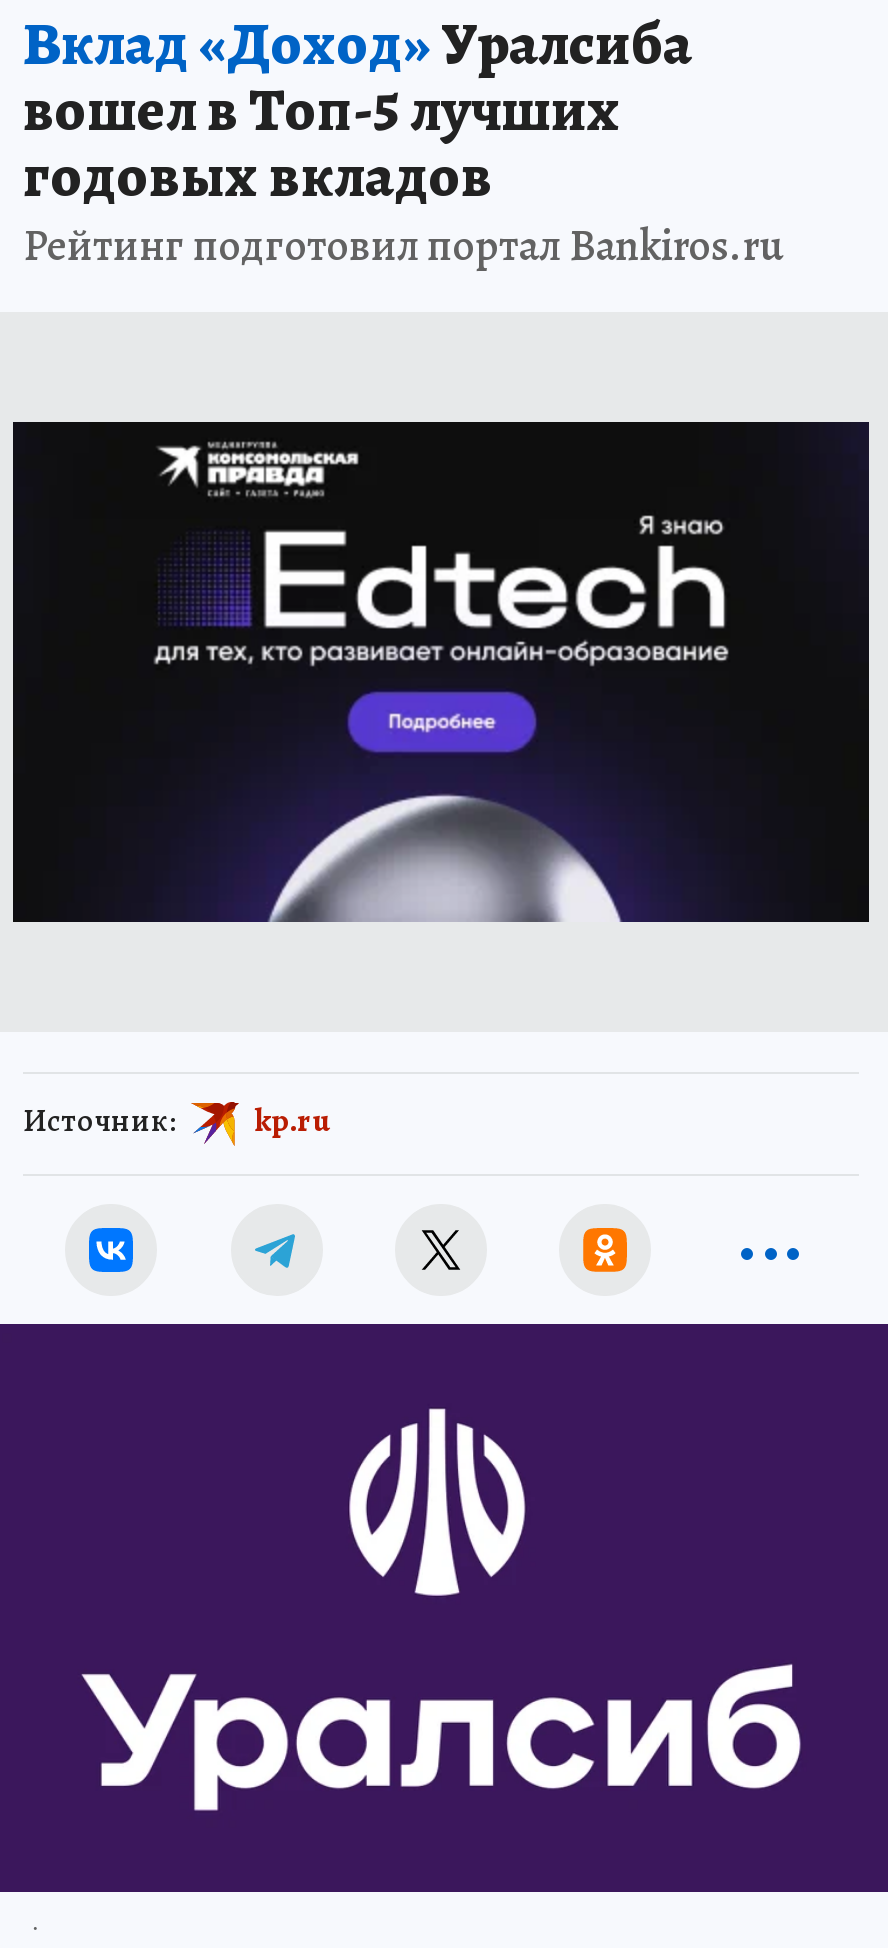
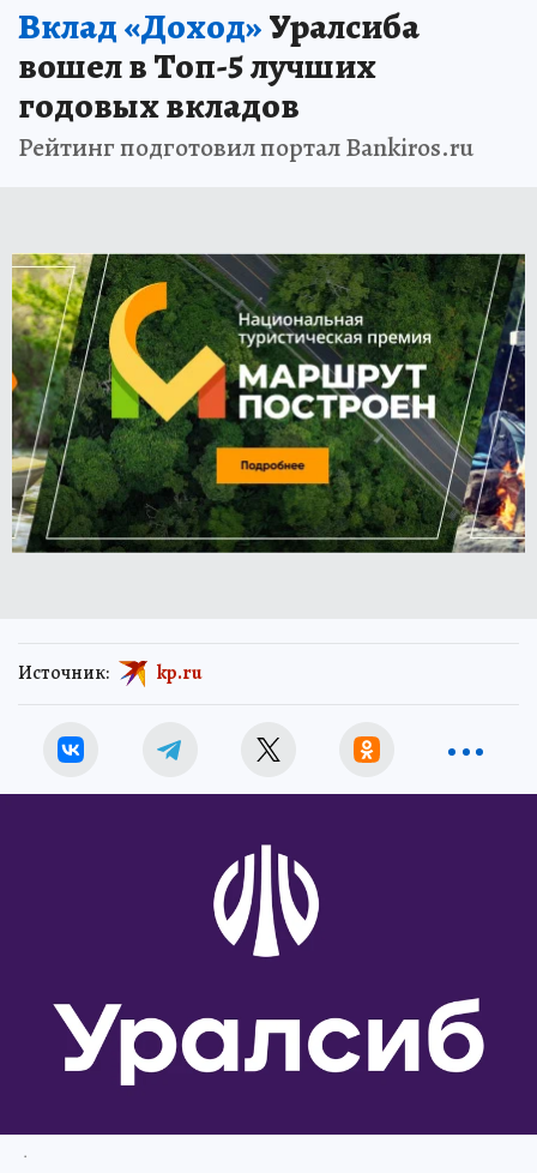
- [image]
+ [image]
